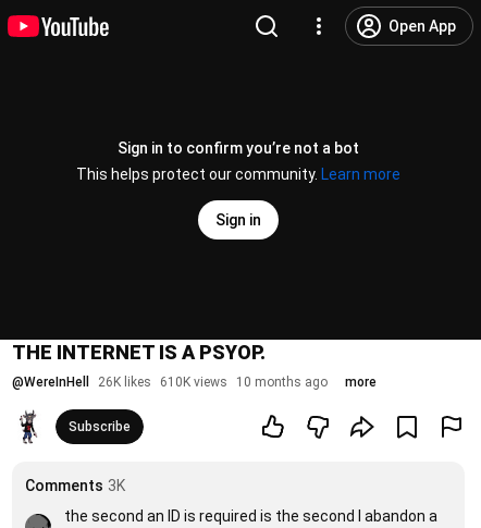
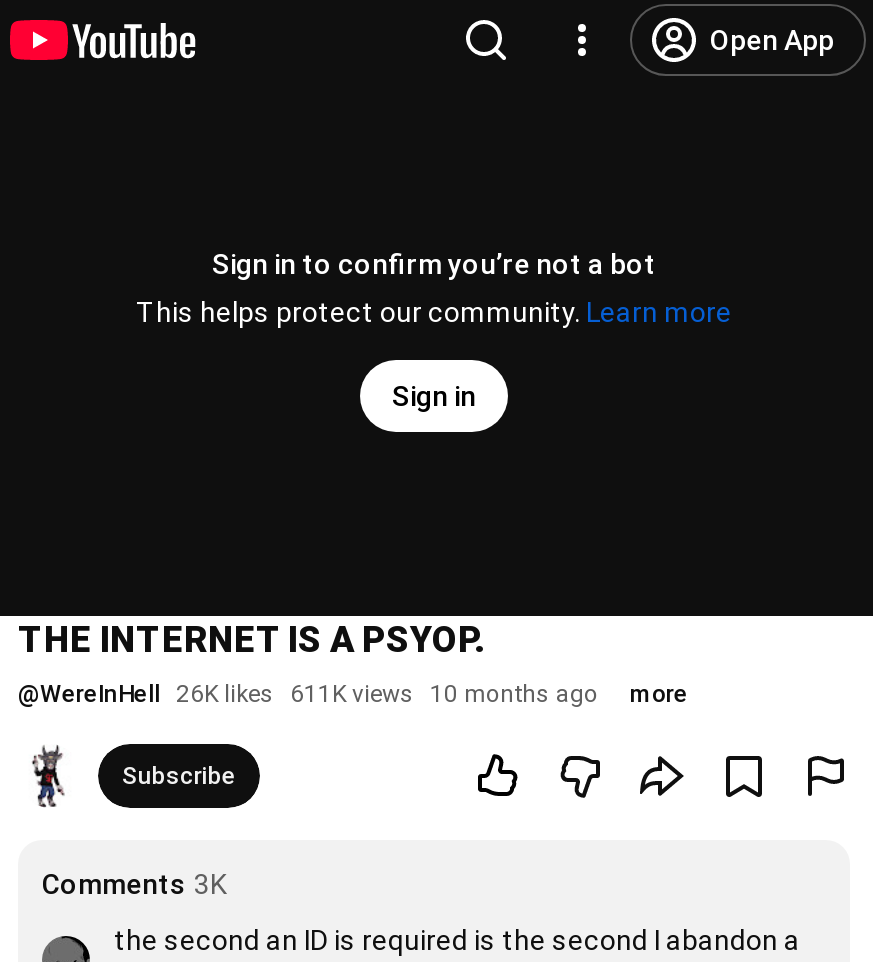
- @WereInHell 26K likes 610K views 10 months ago
+ @WereInHell 26K likes 611K views 10 months ago
